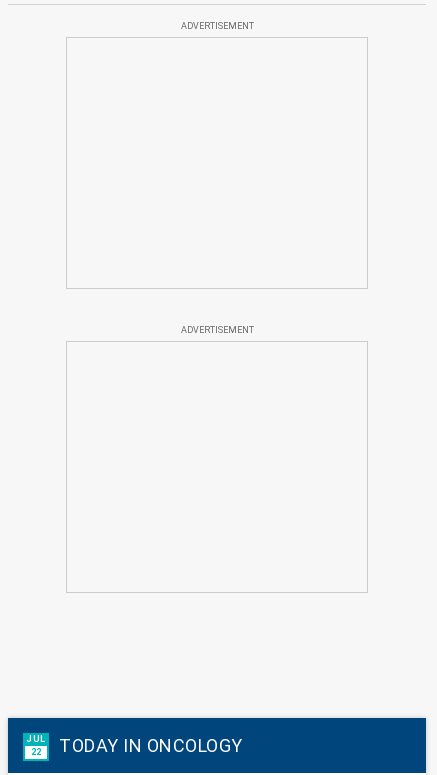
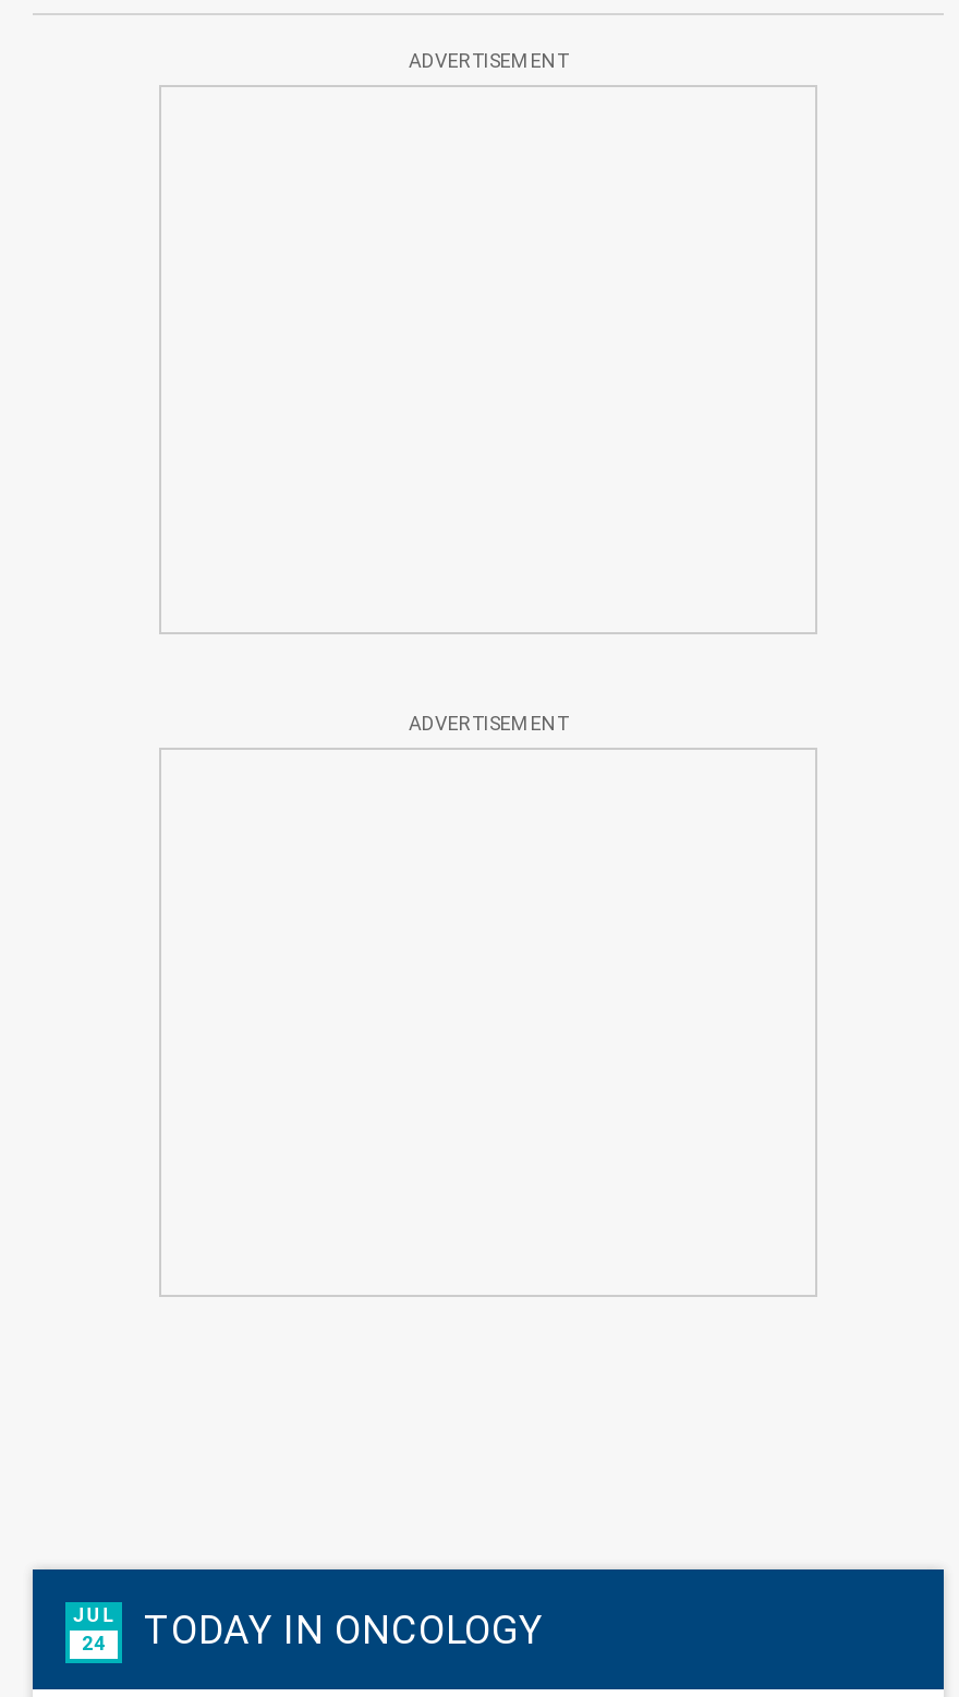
- JUL 22 TODAY IN ONCOLOGY
+ JUL 24 TODAY IN ONCOLOGY
